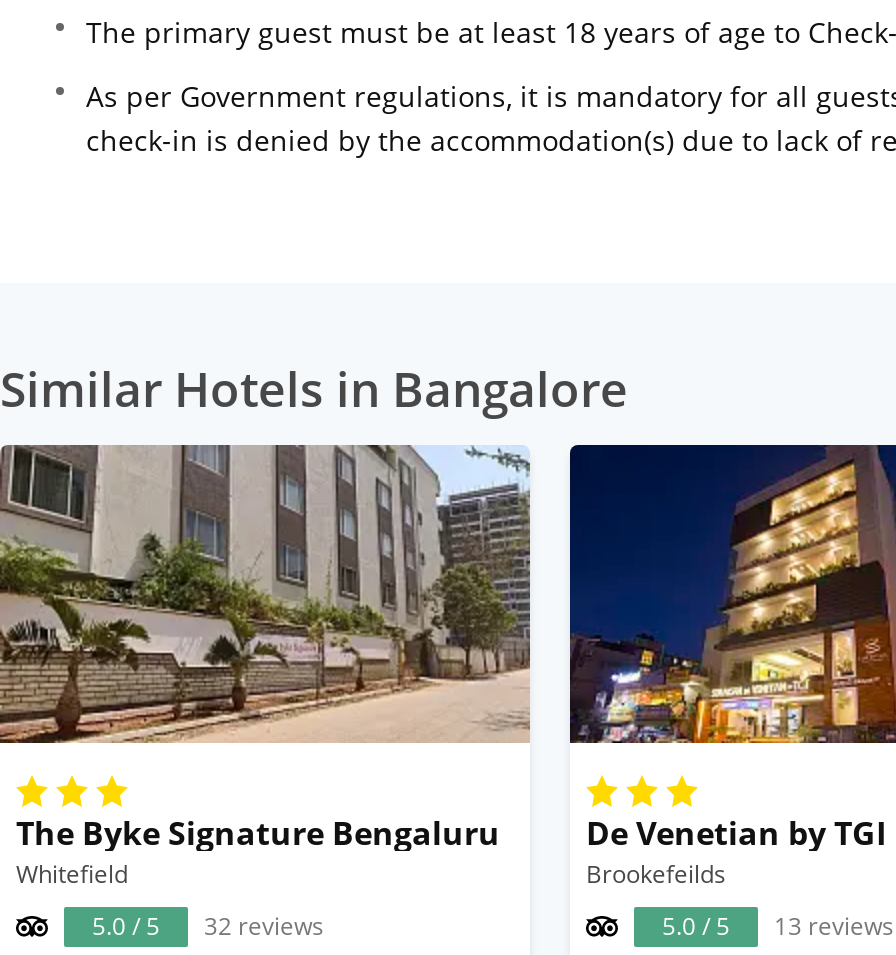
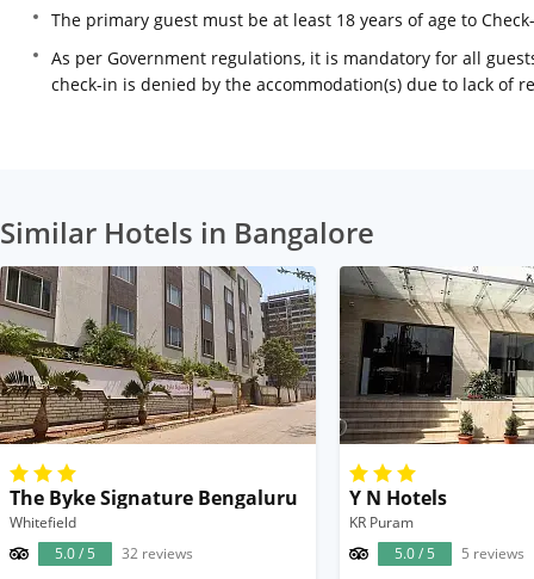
- [image]
- De Venetian by TGI
- Brookefeilds
+ [image]
+ Y N Hotels
+ KR Puram

- 5.0 / 5 13 reviews
+ 5.0 / 5 5 reviews
